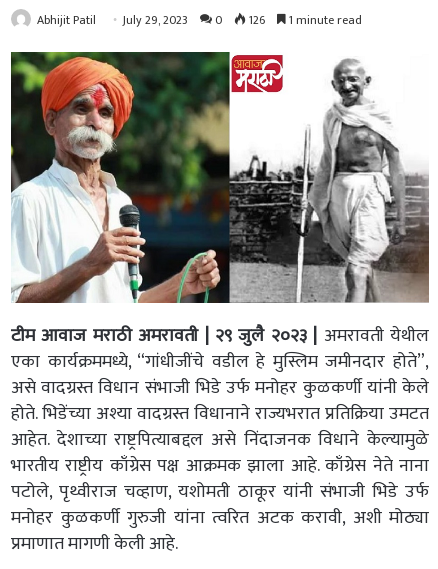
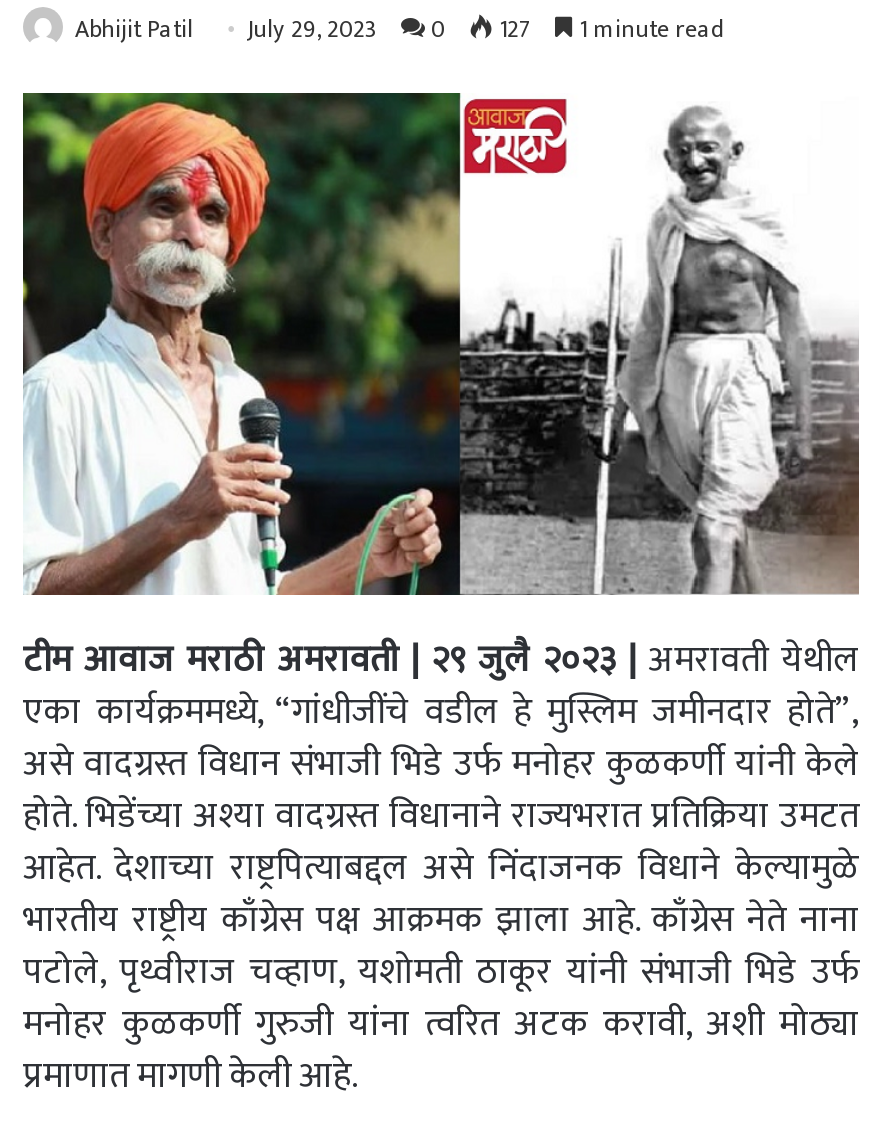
- Abhijit Patil July 29, 2023 0 126 1 minute read
+ Abhijit Patil July 29, 2023 0 127 1 minute read
